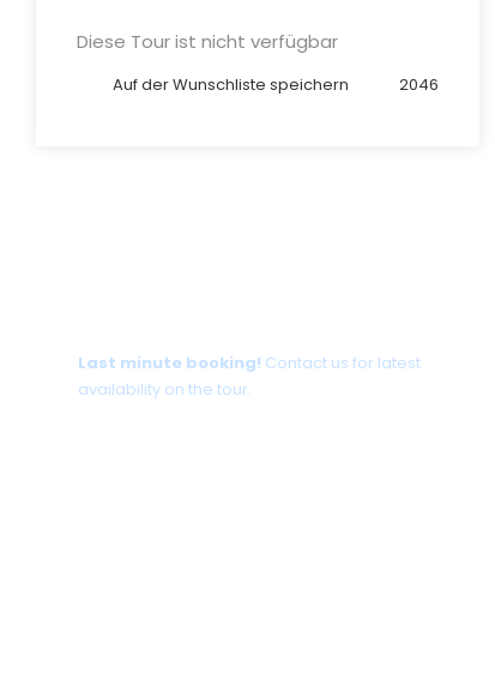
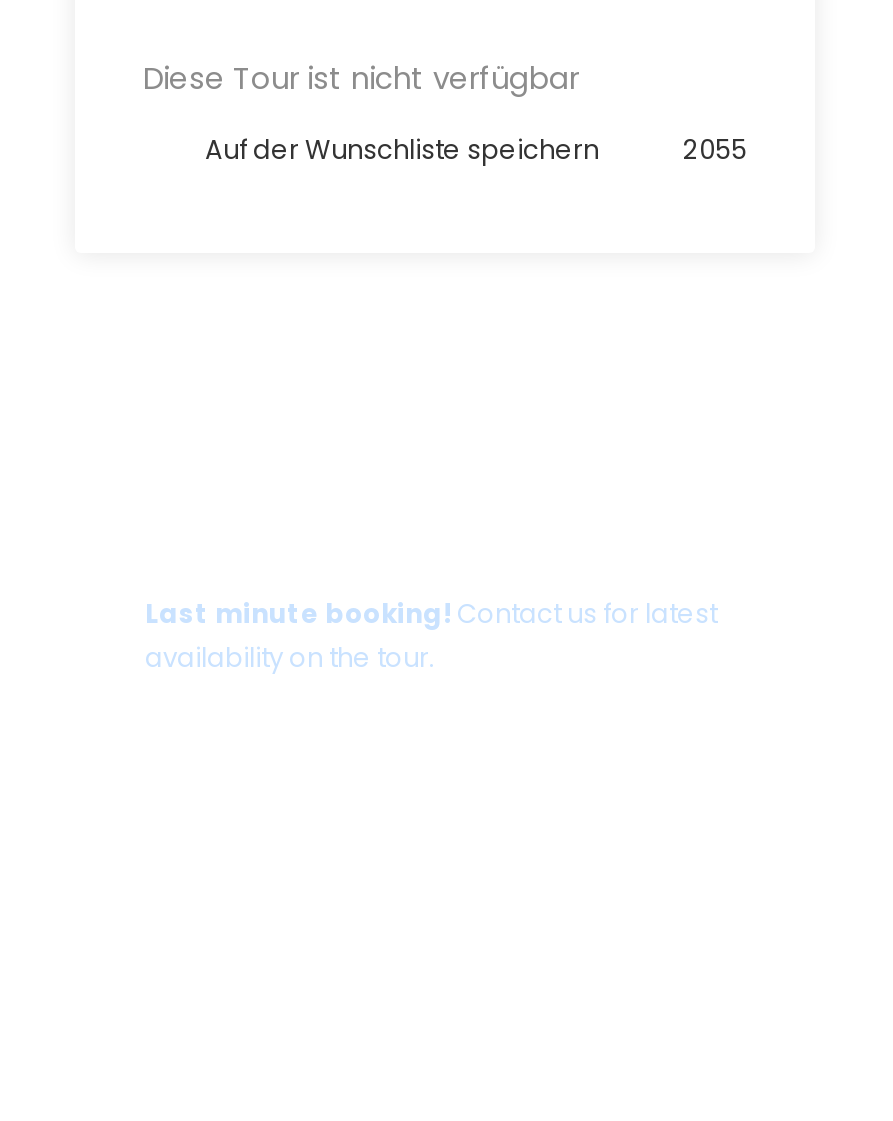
- 2046
+ 2055
